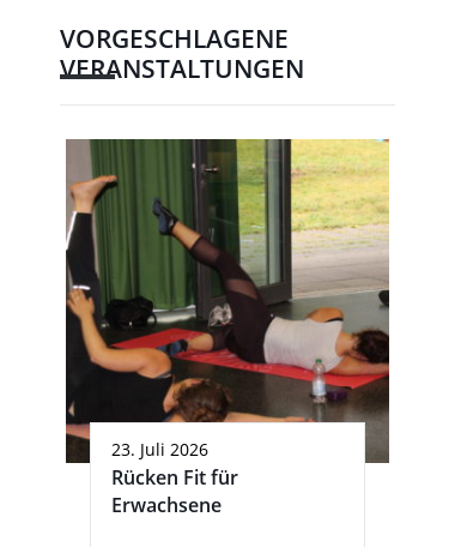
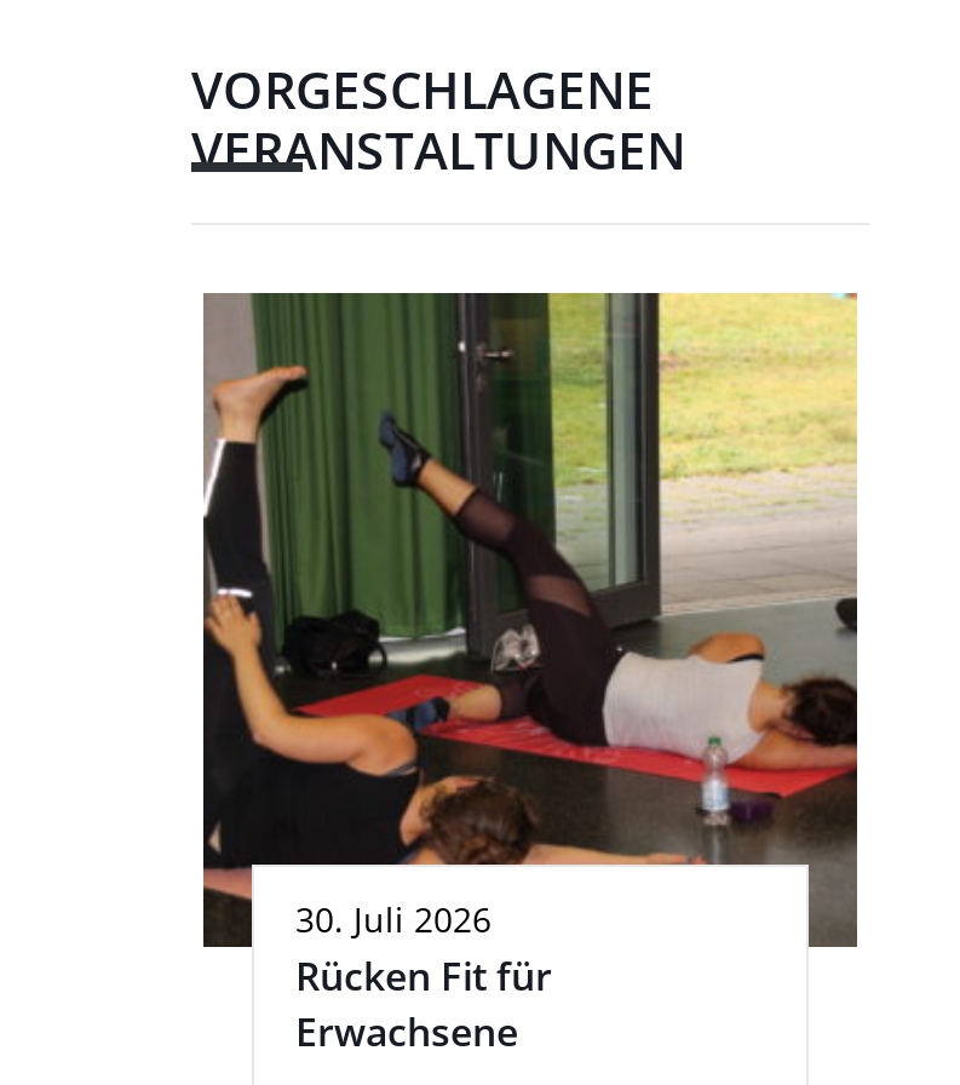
- 23. Juli 2026
+ 30. Juli 2026
